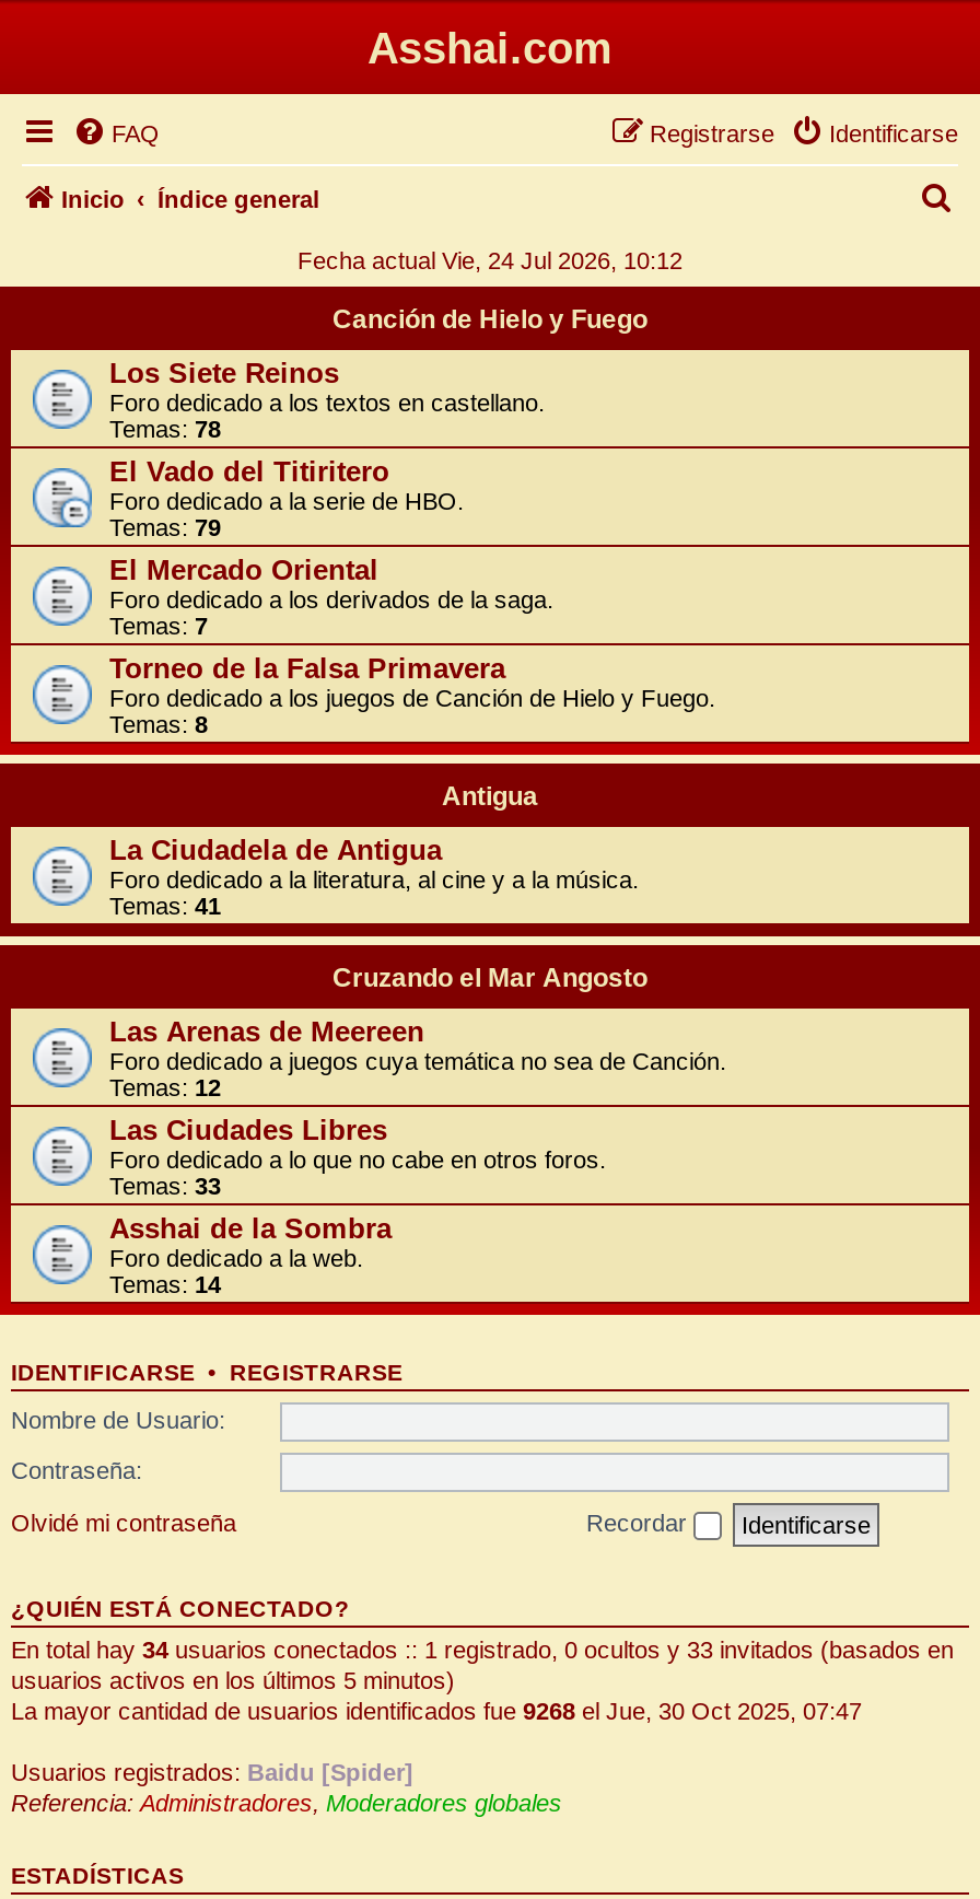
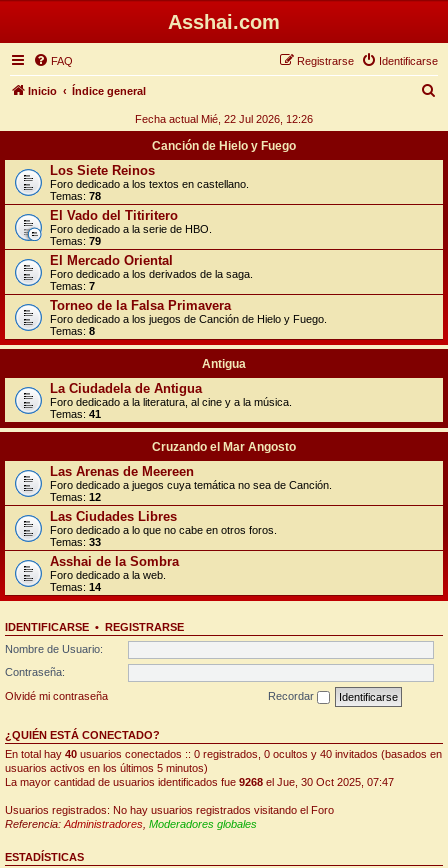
- Fecha actual Vie, 24 Jul 2026, 10:12
+ Fecha actual Mié, 22 Jul 2026, 12:26

- En total hay 34 usuarios conectados :: 1 registrado, 0 ocultos y 33 invitados (basados en
+ En total hay 40 usuarios conectados :: 0 registrados, 0 ocultos y 40 invitados (basados en

- Usuarios registrados: Baidu [Spider]
+ Usuarios registrados: No hay usuarios registrados visitando el Foro
